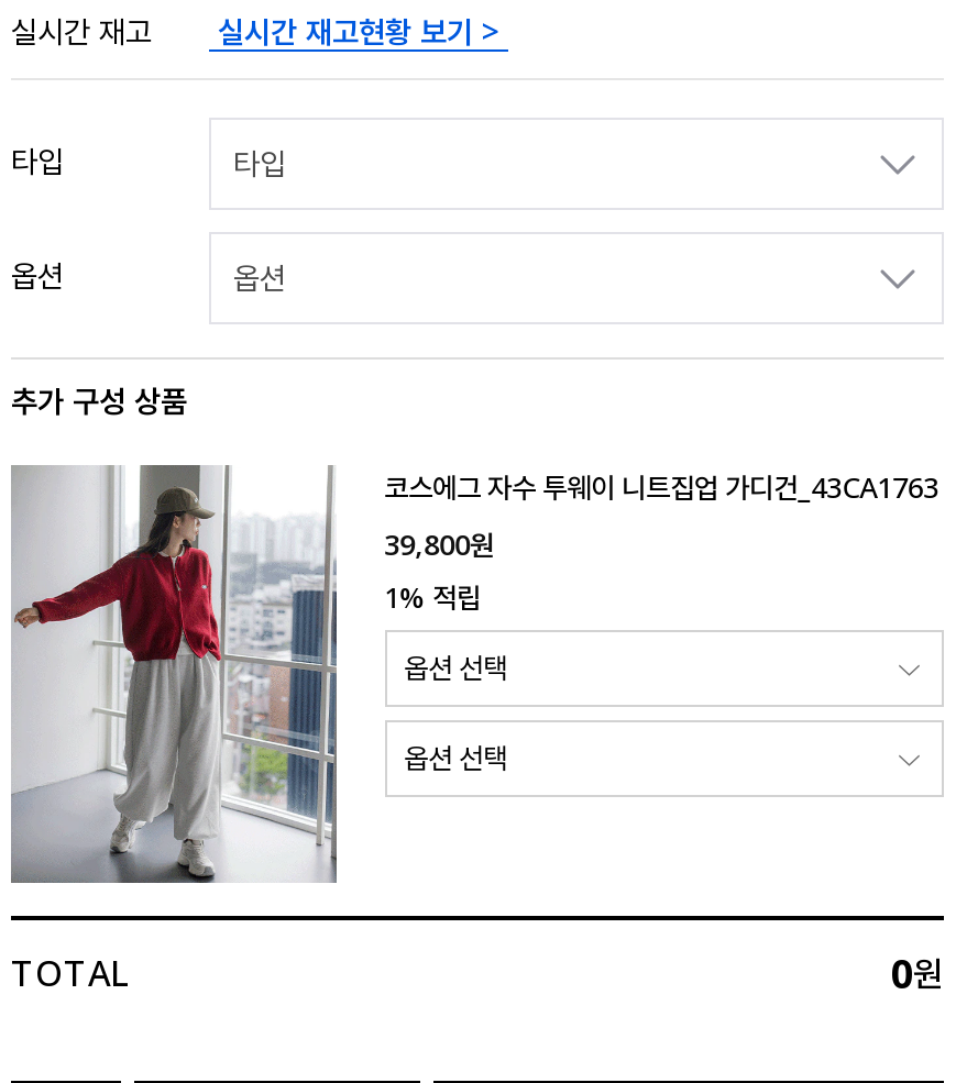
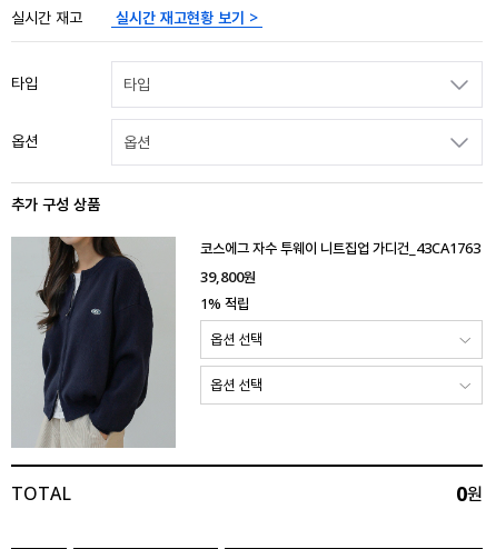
- [image]
+ [image]
